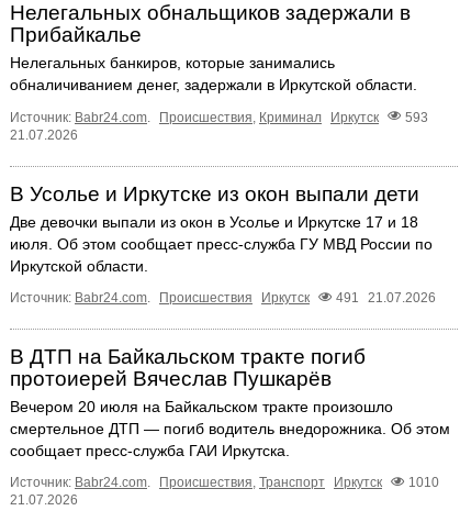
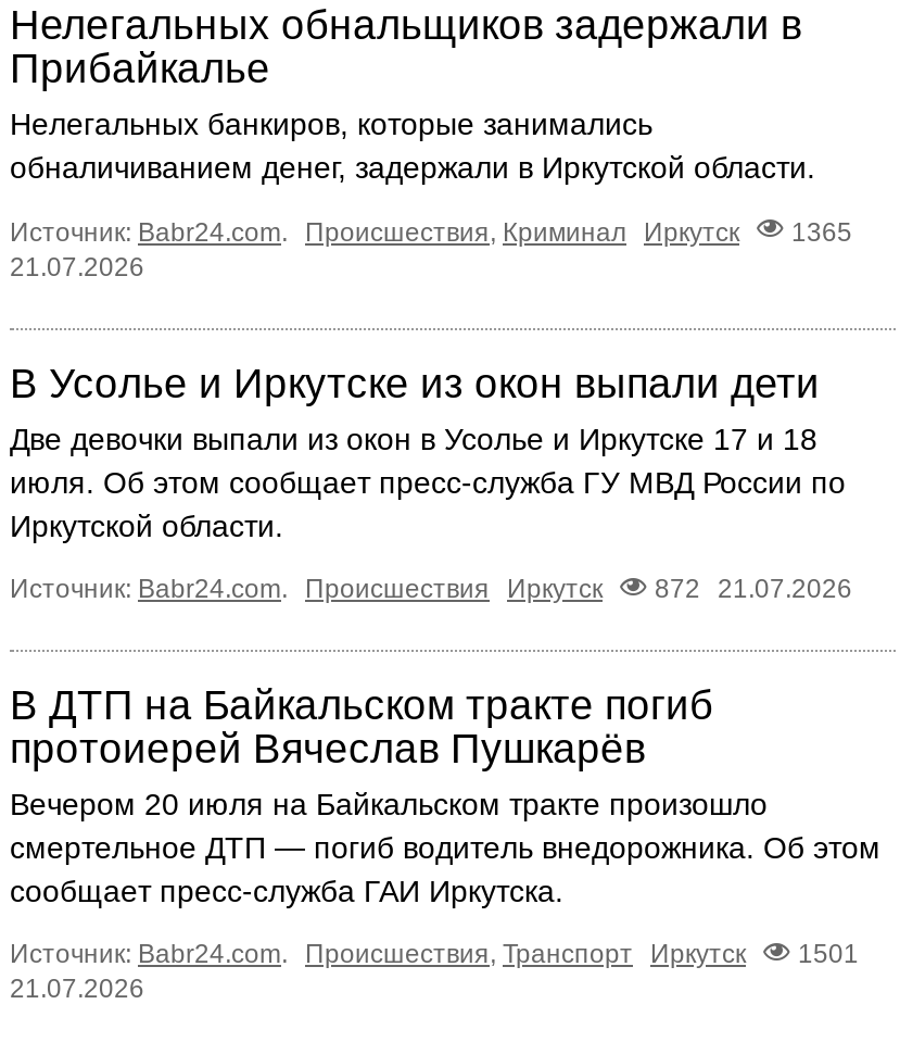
- Источник: Babr24.com. Происшествия, Криминал Иркутск 593
+ Источник: Babr24.com. Происшествия, Криминал Иркутск 1365

- Источник: Babr24.com. Происшествия Иркутск 491 21.07.2026
+ Источник: Babr24.com. Происшествия Иркутск 872 21.07.2026

- Источник: Babr24.com. Происшествия, Транспорт Иркутск 1010
+ Источник: Babr24.com. Происшествия, Транспорт Иркутск 1501
